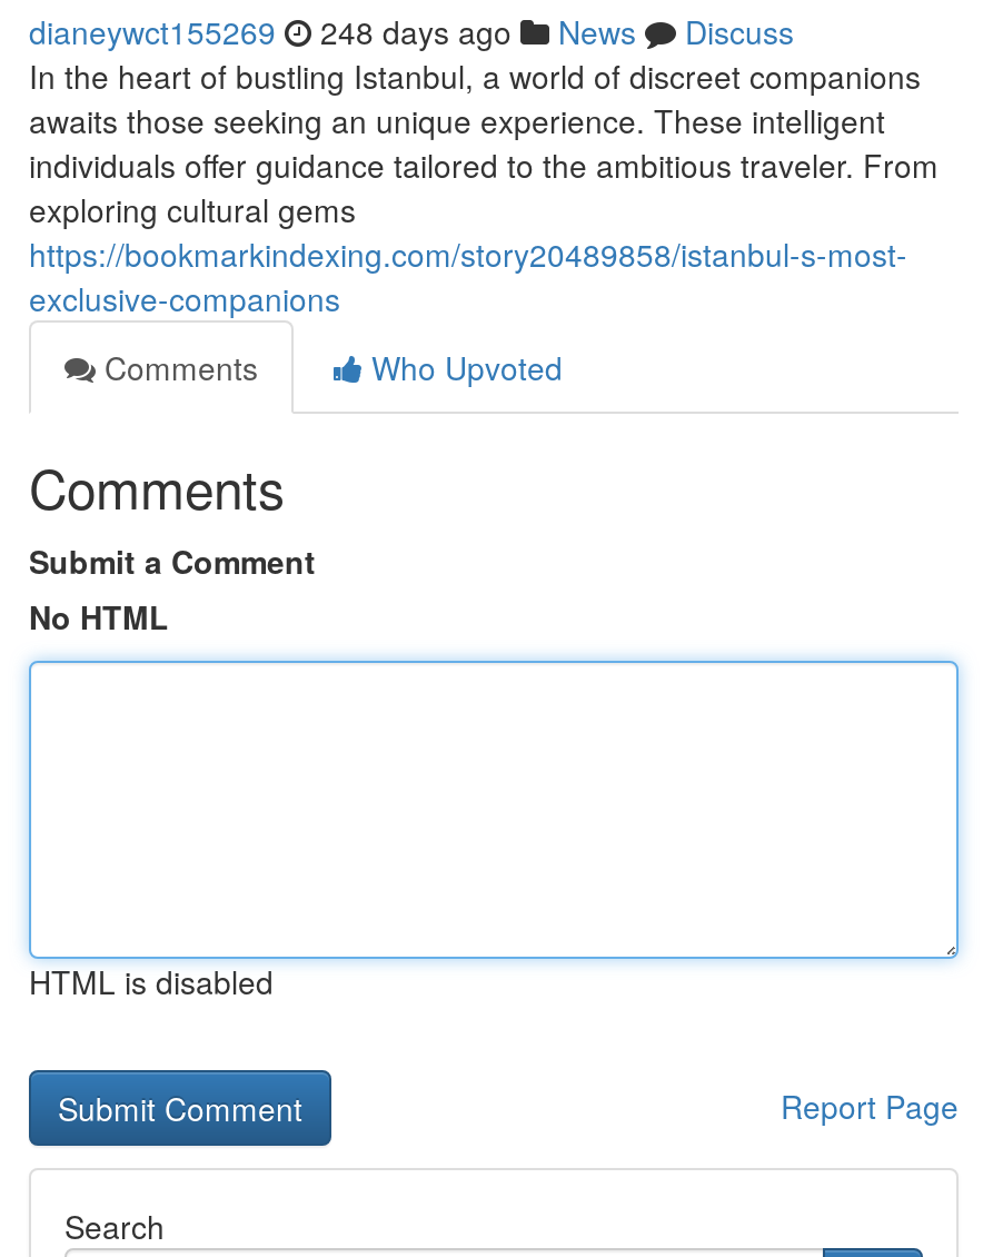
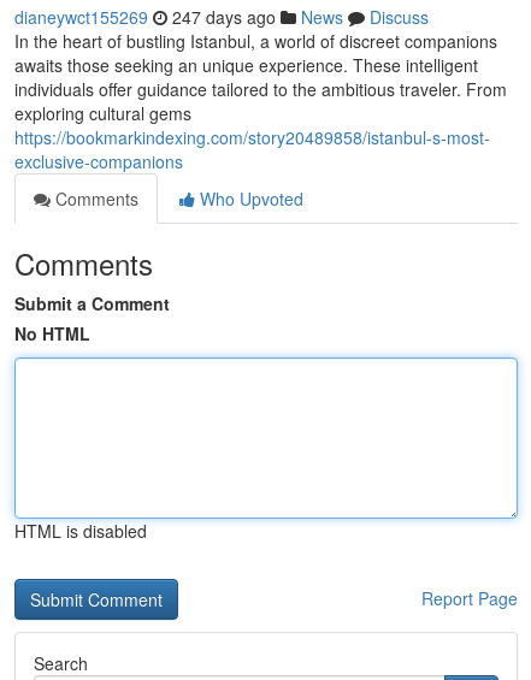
- dianeywct155269 248 days ago News Discuss
+ dianeywct155269 247 days ago News Discuss
